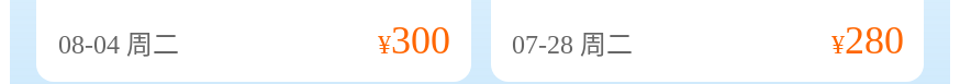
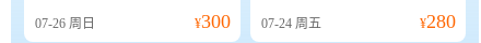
- 08-04周二
+ 07-26周日

- ¥300 07-28周二
+ ¥300 07-24周五
